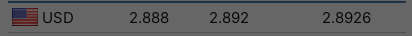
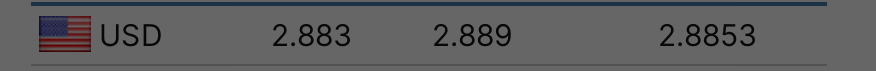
- 2.888
+ 2.883

- 2.892
+ 2.889

- 2.8926
+ 2.8853
